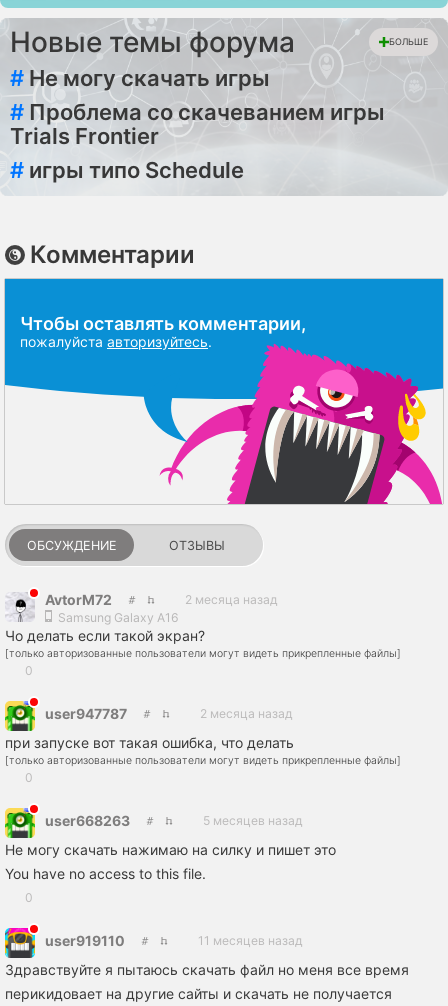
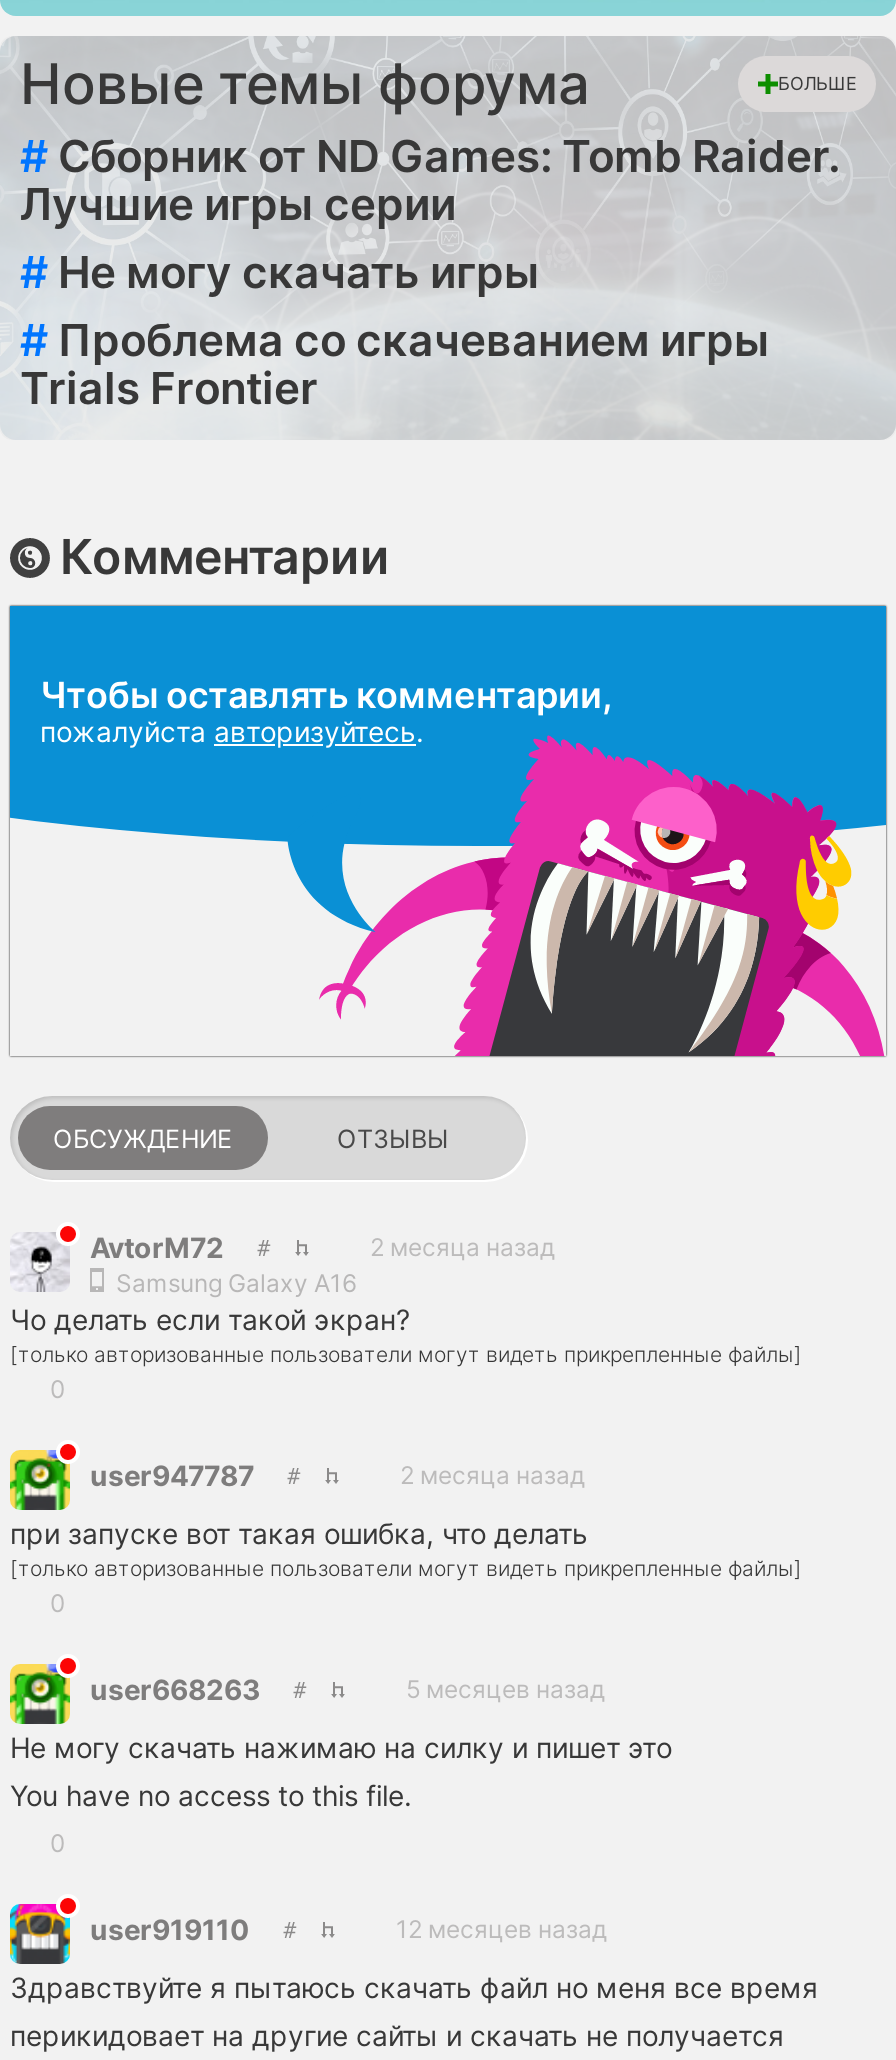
+ # Сборник от ND Games: Tomb Raider.
+ Лучшие игры серии

moved down: # Не могу скачать игры | # Проблема со скачеванием игры | Trials Frontier

- # игры типо Schedule

- 11 месяцев назад
+ 12 месяцев назад
